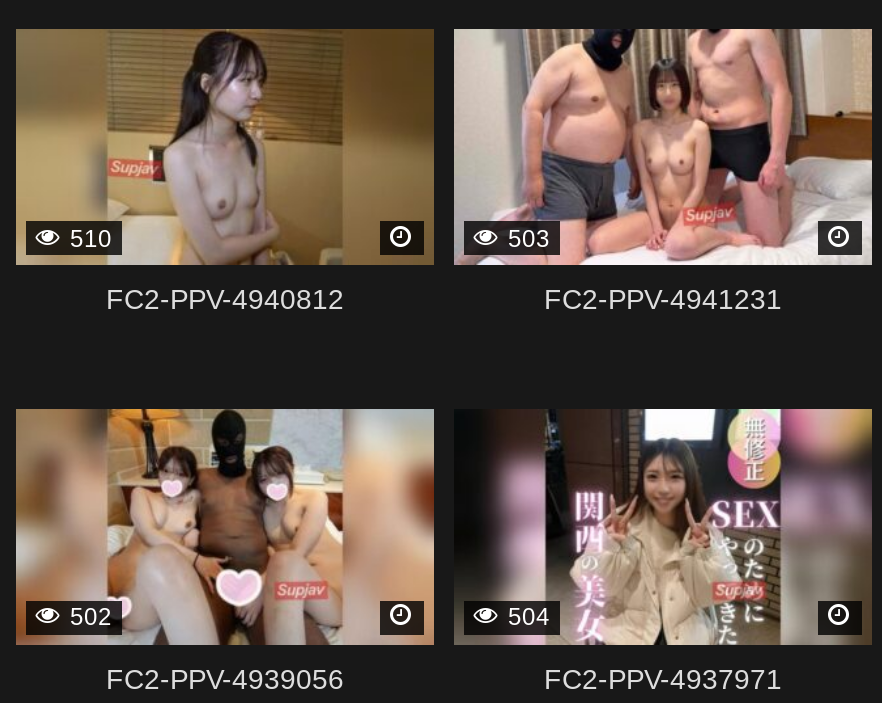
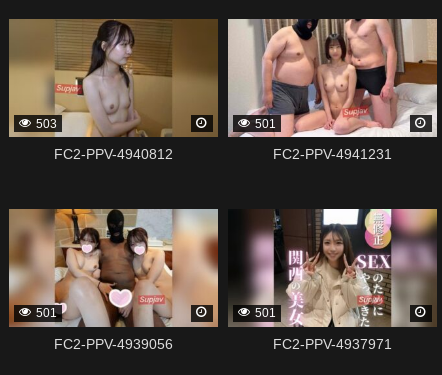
- 510
+ 503

- 503
+ 501

- 502
+ 501

- 504
+ 501
